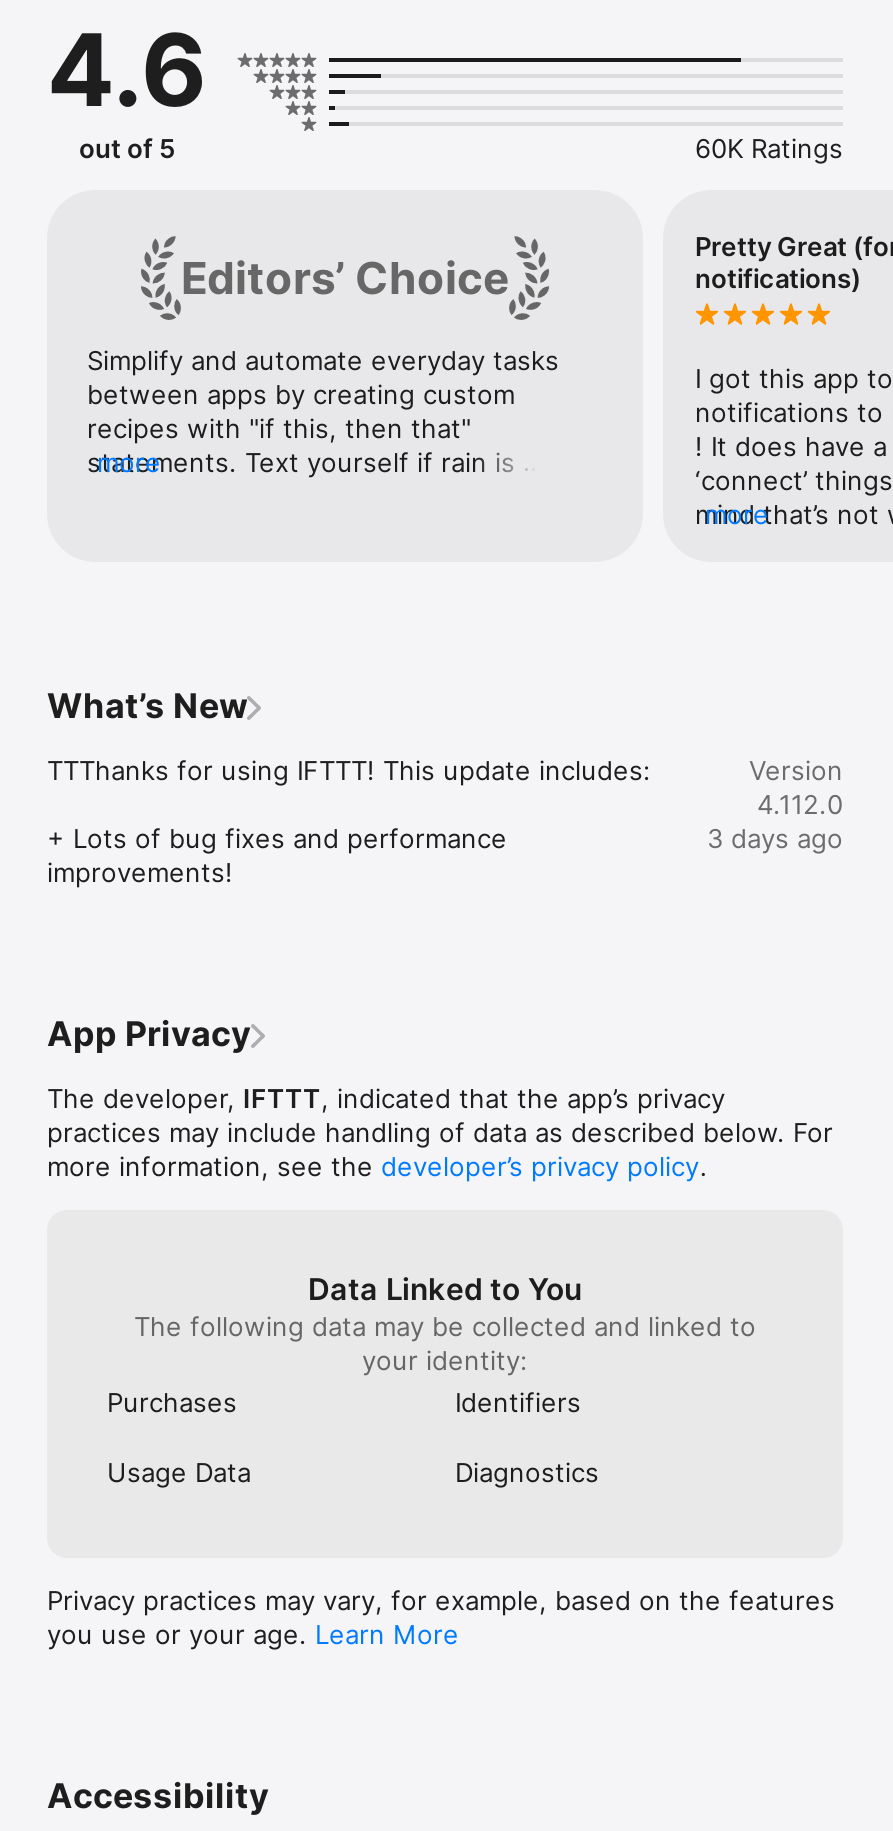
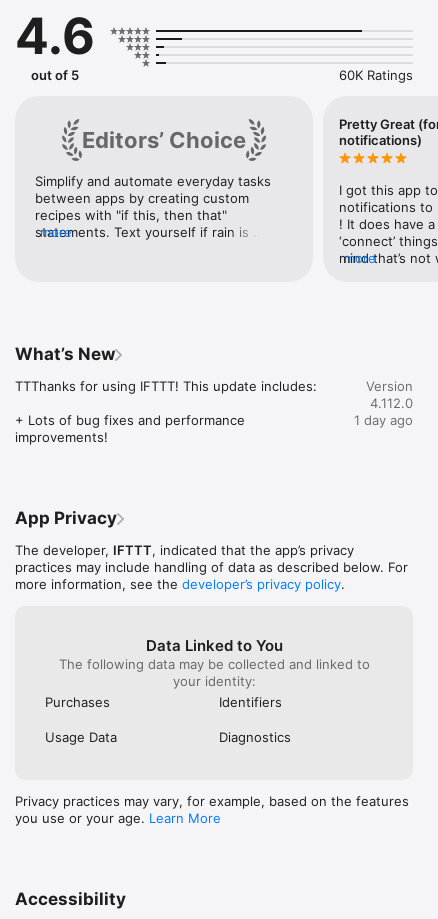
- 3 days ago
+ 1 day ago
